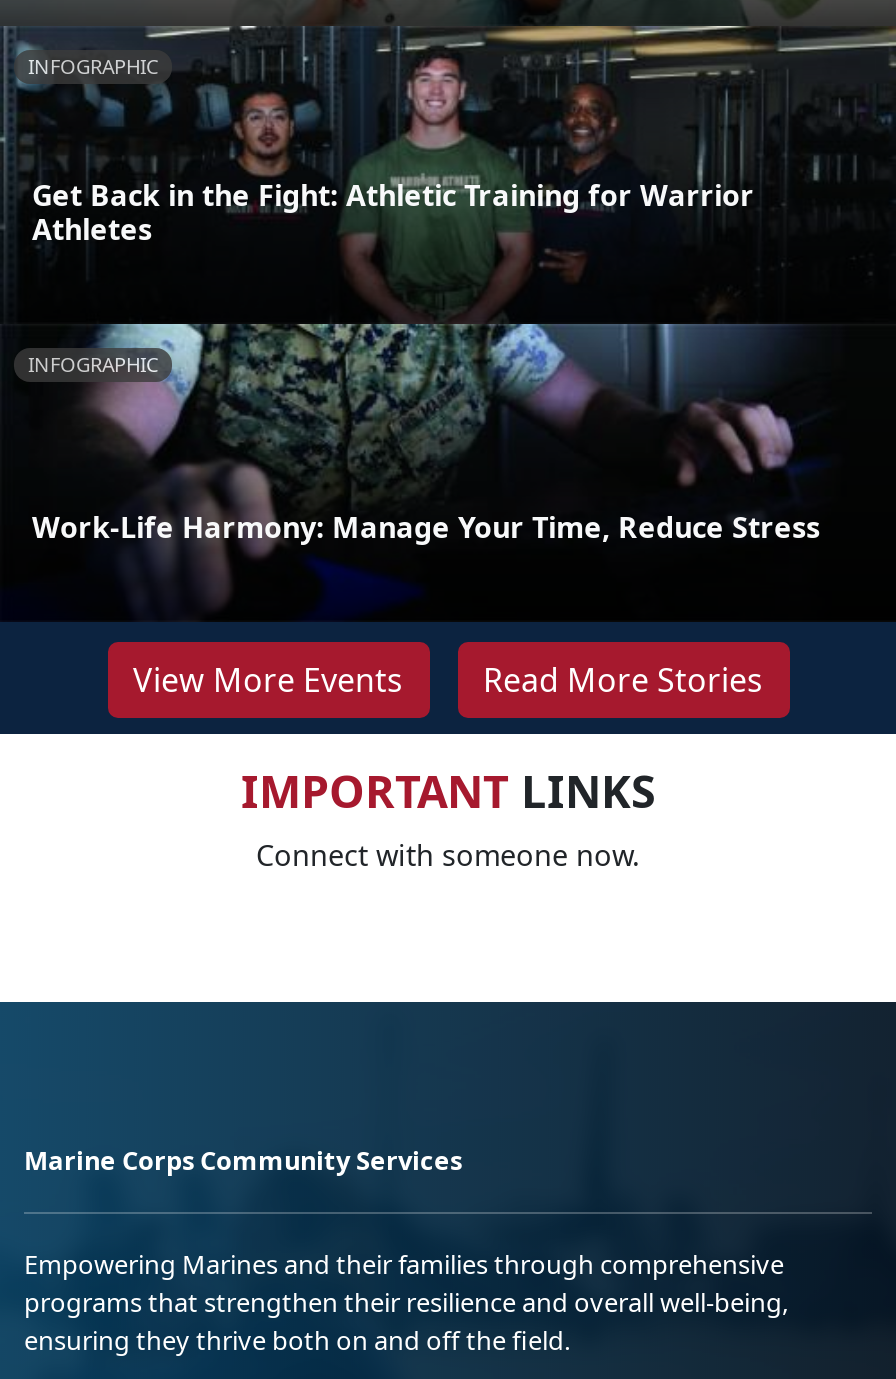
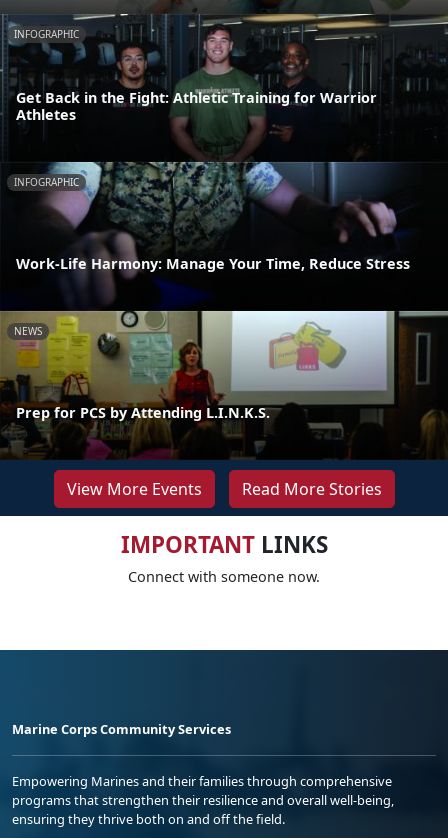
+ [image]
+ NEWS

+ Prep for PCS by Attending L.I.N.K.S.
